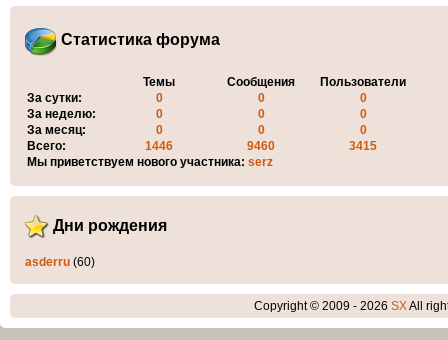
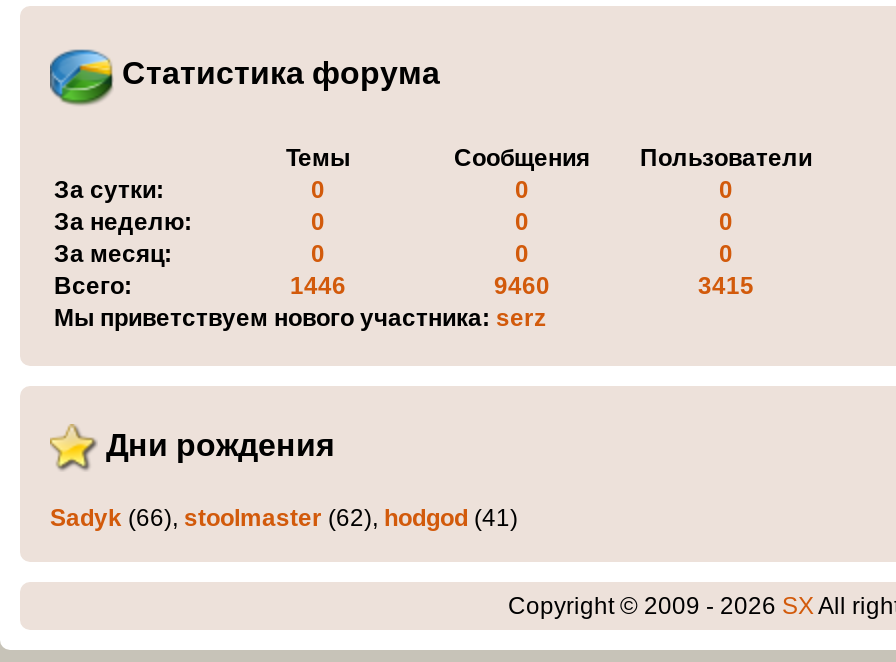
- asderru (60)
+ Sadyk (66), stoolmaster (62), hodgod (41)
